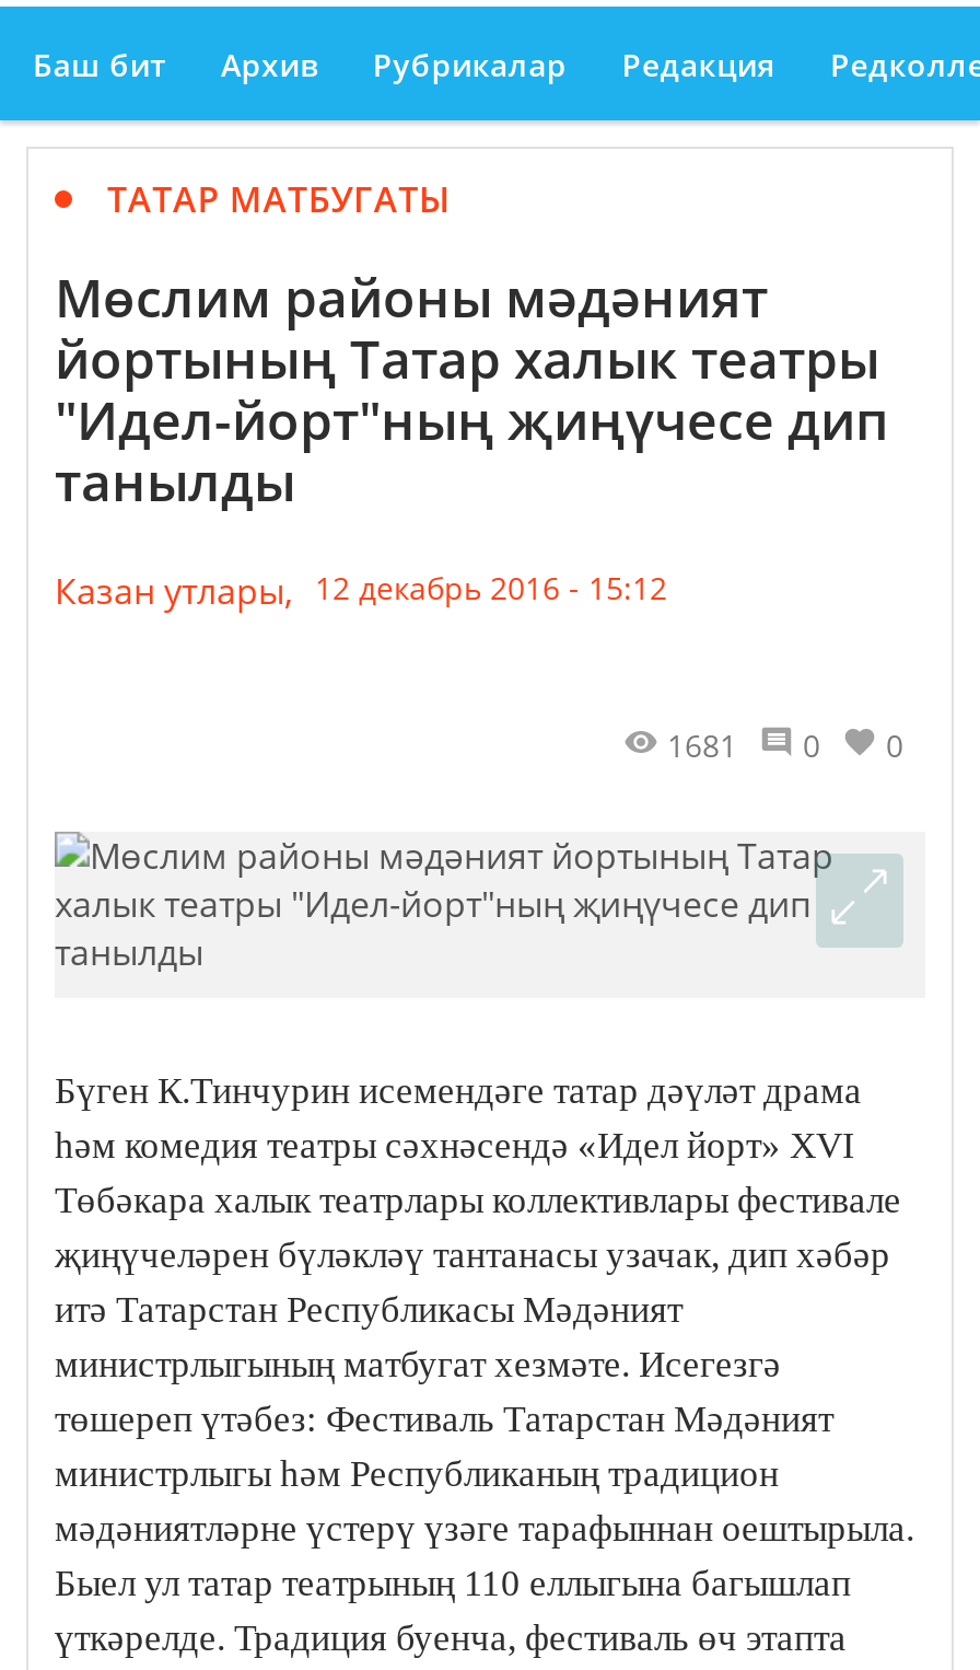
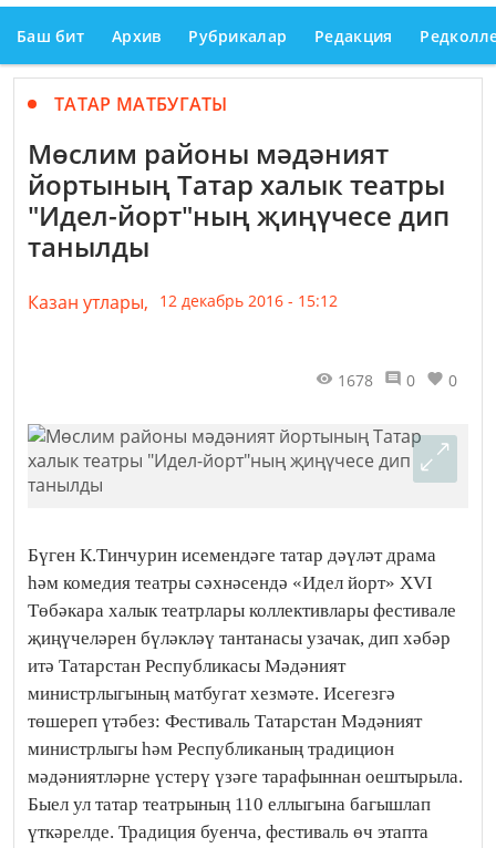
- 1681 0 0
+ 1678 0 0
